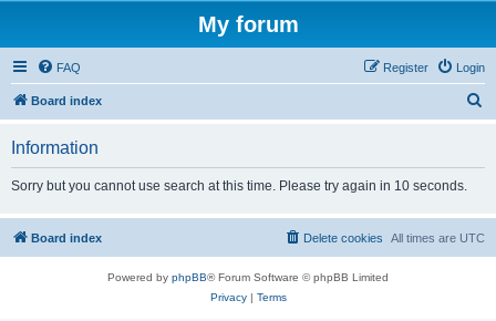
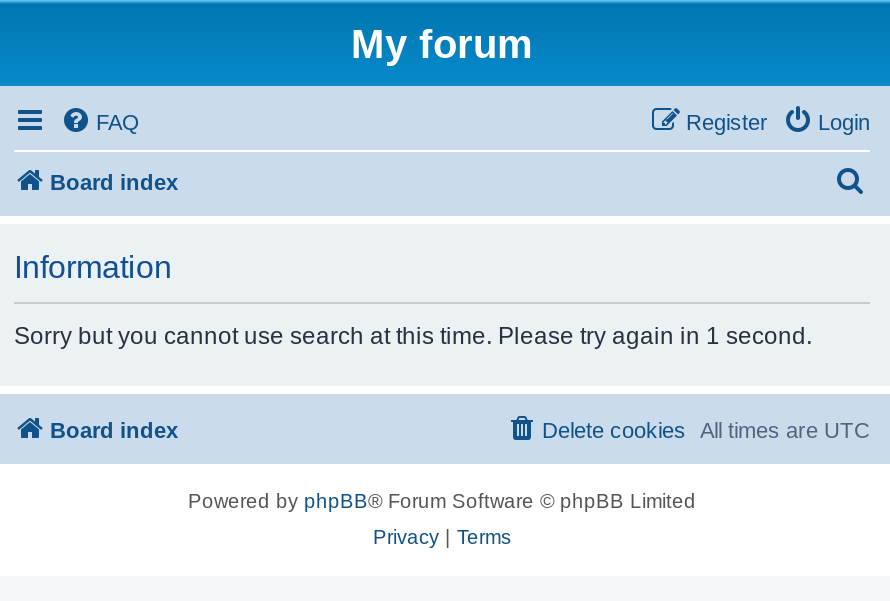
- Sorry but you cannot use search at this time. Please try again in 10 seconds.
+ Sorry but you cannot use search at this time. Please try again in 1 second.
